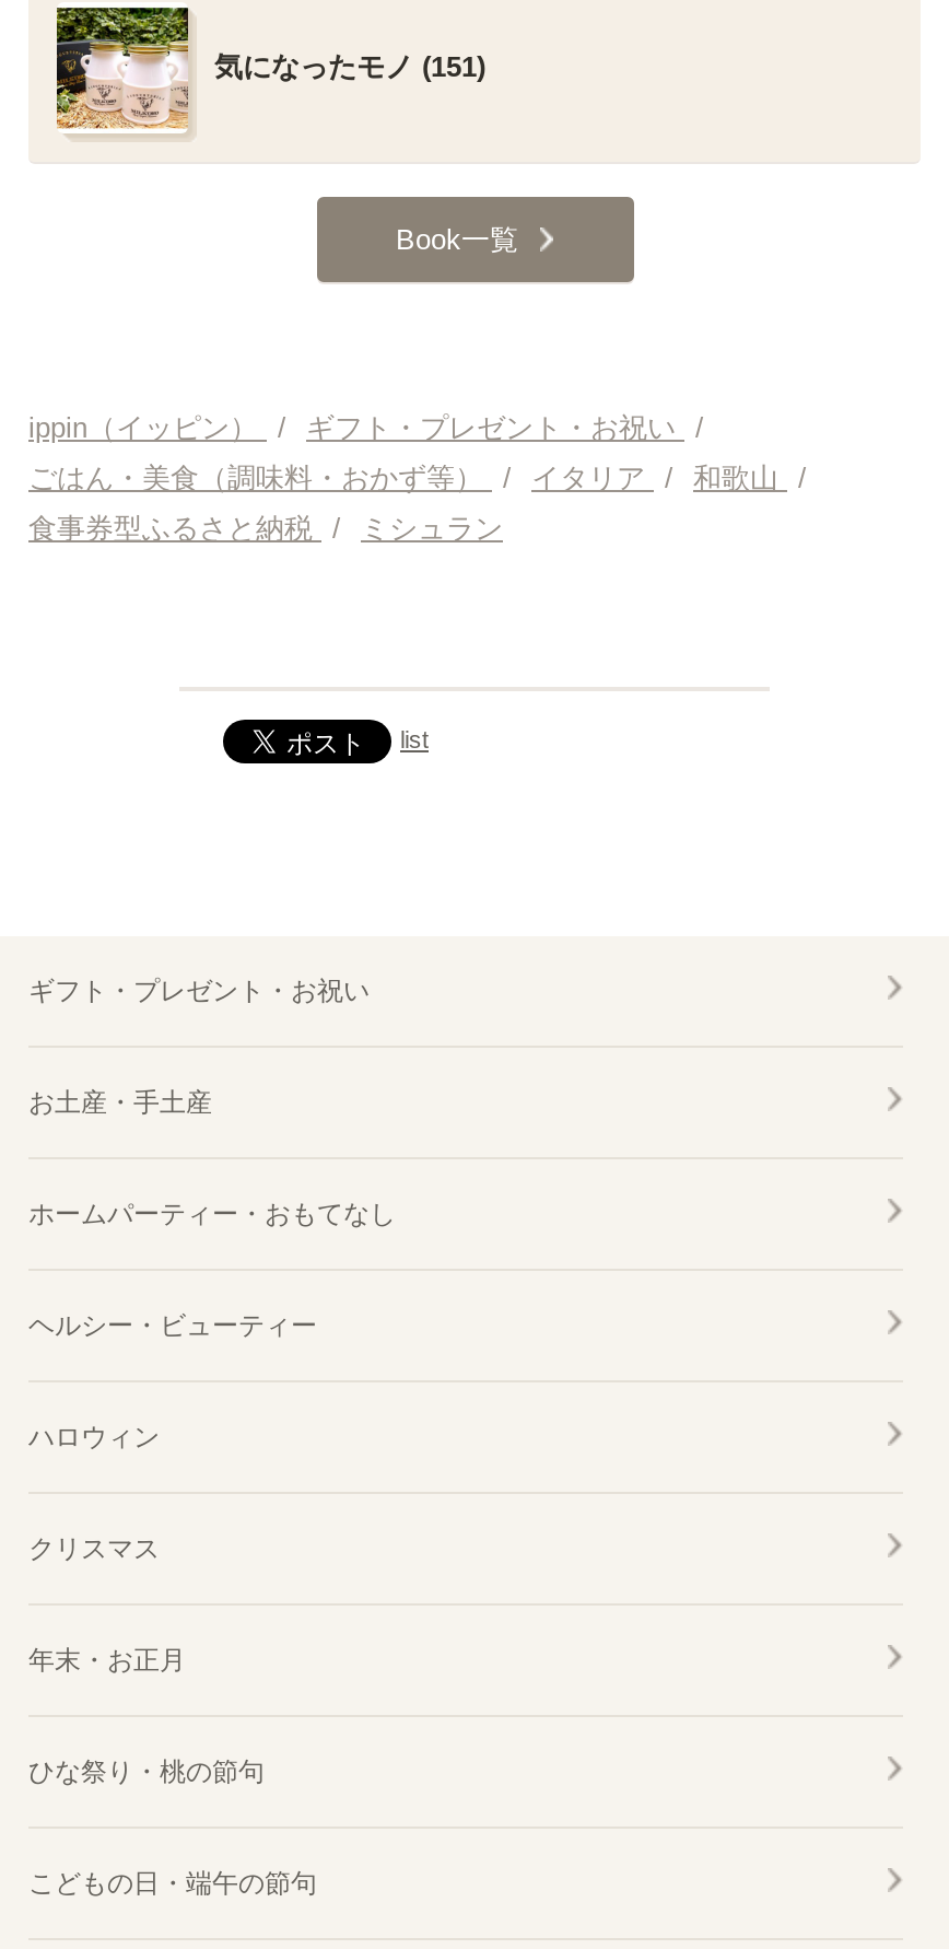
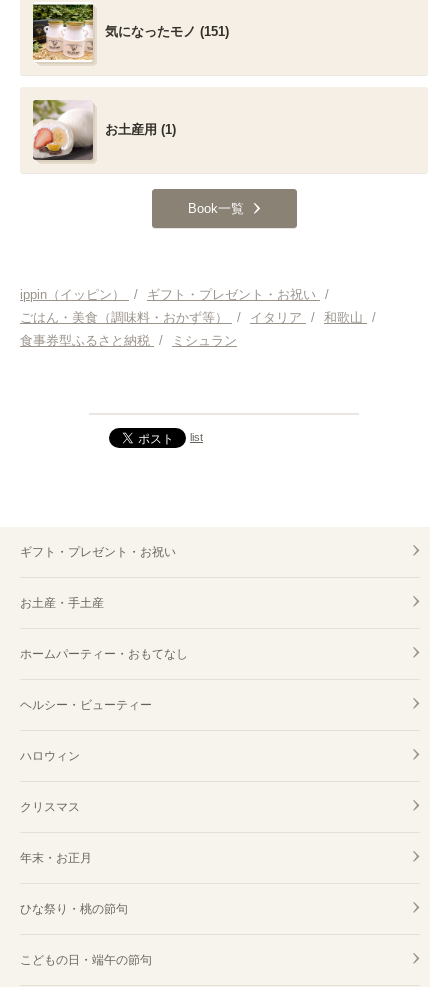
+ [image]
+ お土産用 (1)
